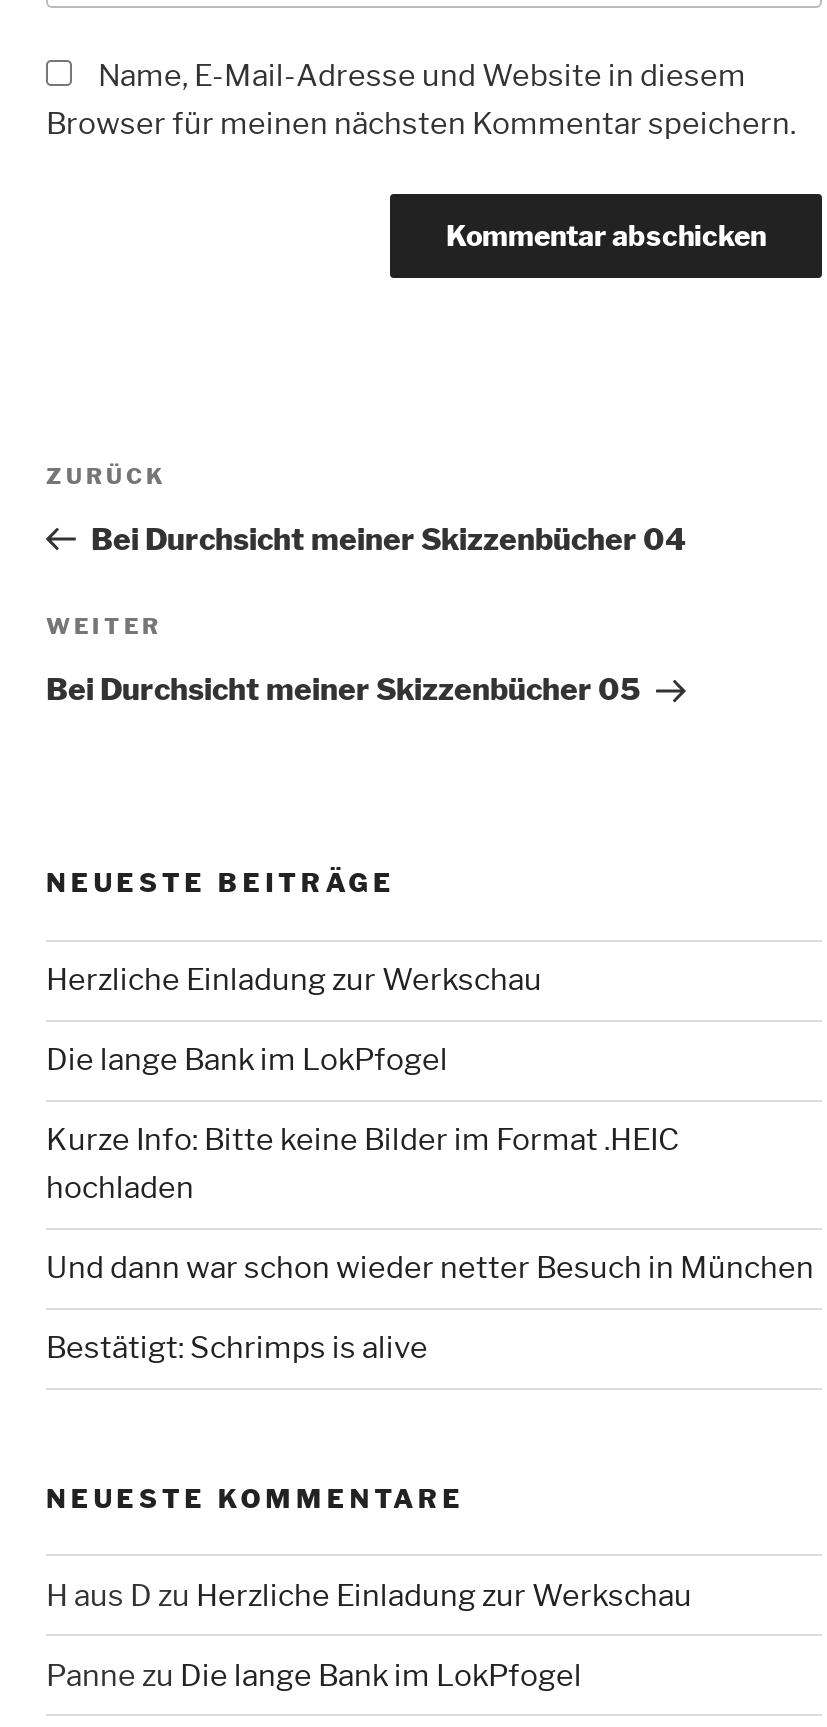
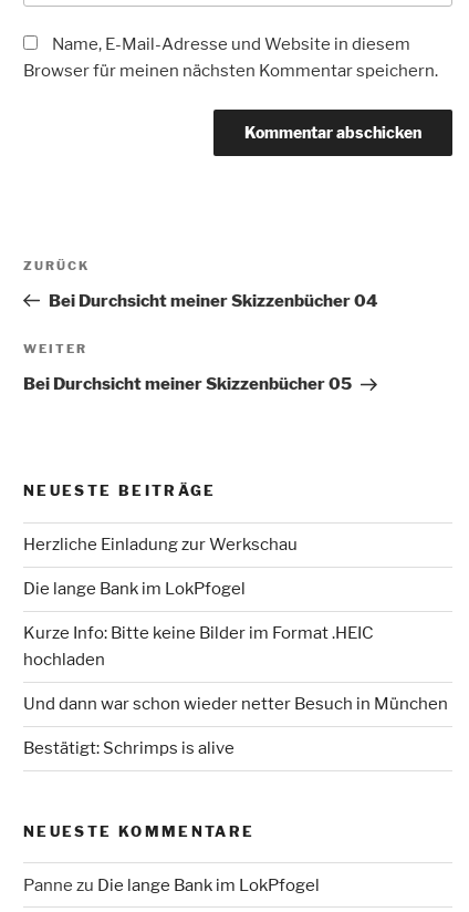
- H aus D zu Herzliche Einladung zur Werkschau
